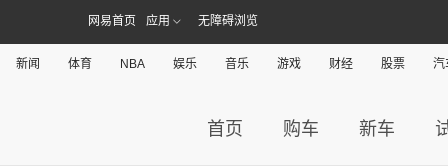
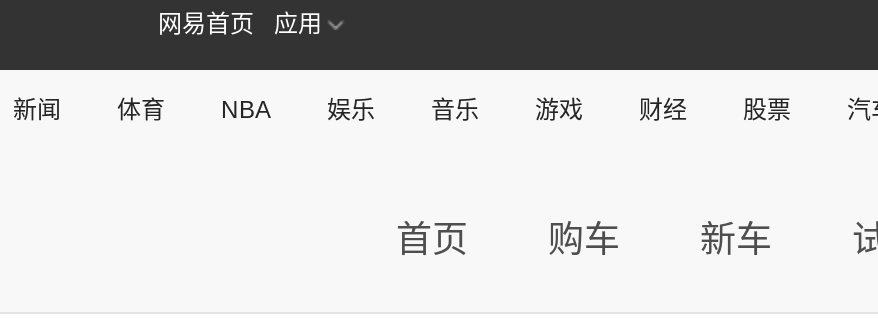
- 无障碍浏览
